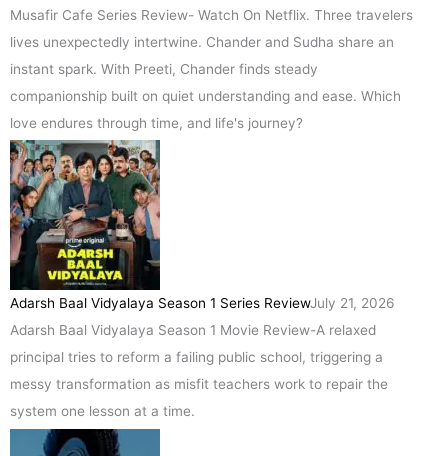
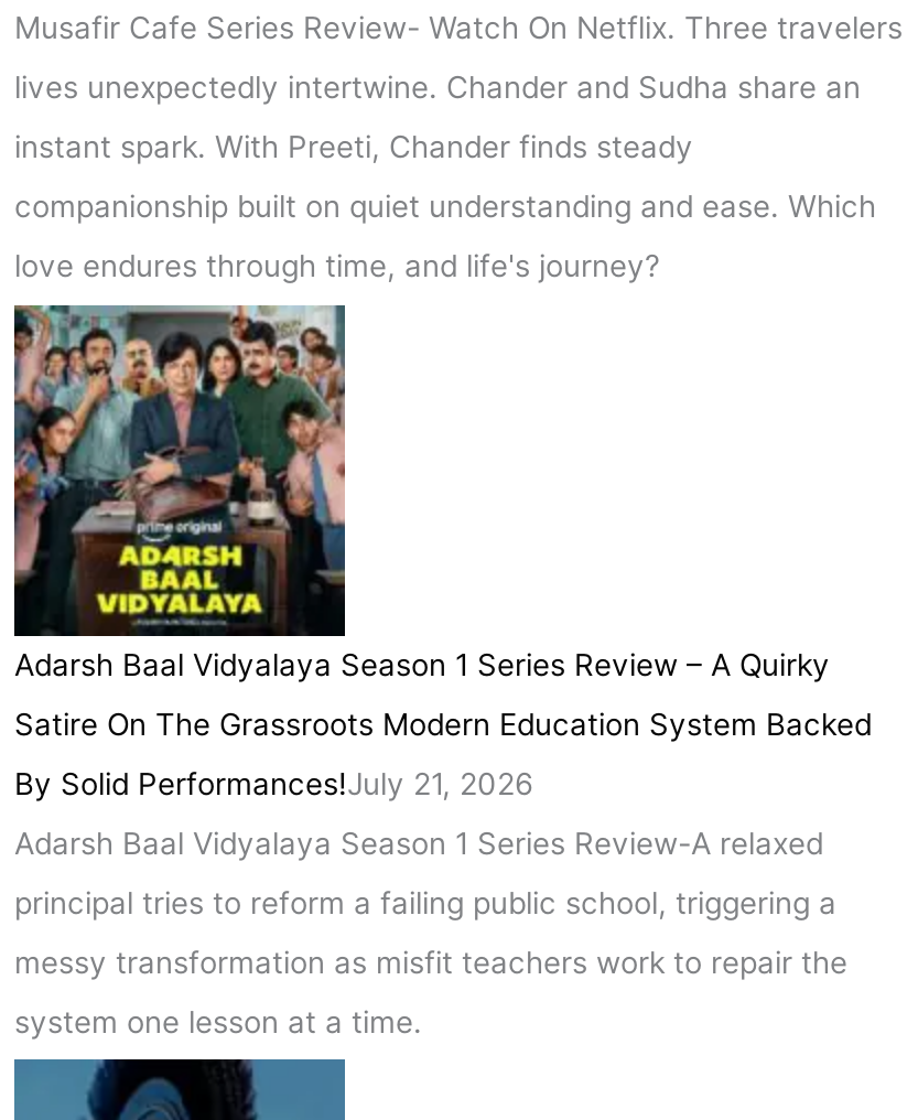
- Adarsh Baal Vidyalaya Season 1 Series ReviewJuly 21, 2026
- Adarsh Baal Vidyalaya Season 1 Movie Review-A relaxed
+ Adarsh Baal Vidyalaya Season 1 Series Review – A Quirky
+ Satire On The Grassroots Modern Education System Backed
+ By Solid Performances!July 21, 2026
+ Adarsh Baal Vidyalaya Season 1 Series Review-A relaxed
